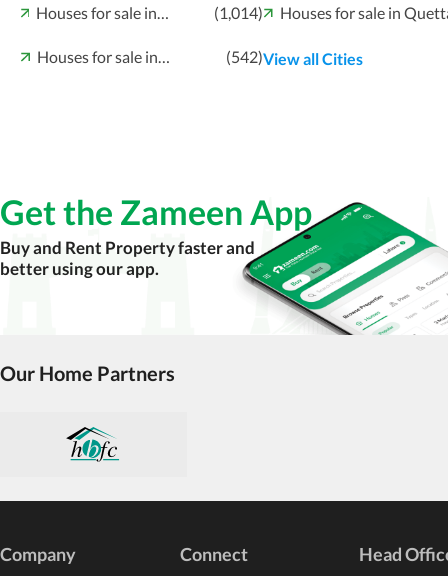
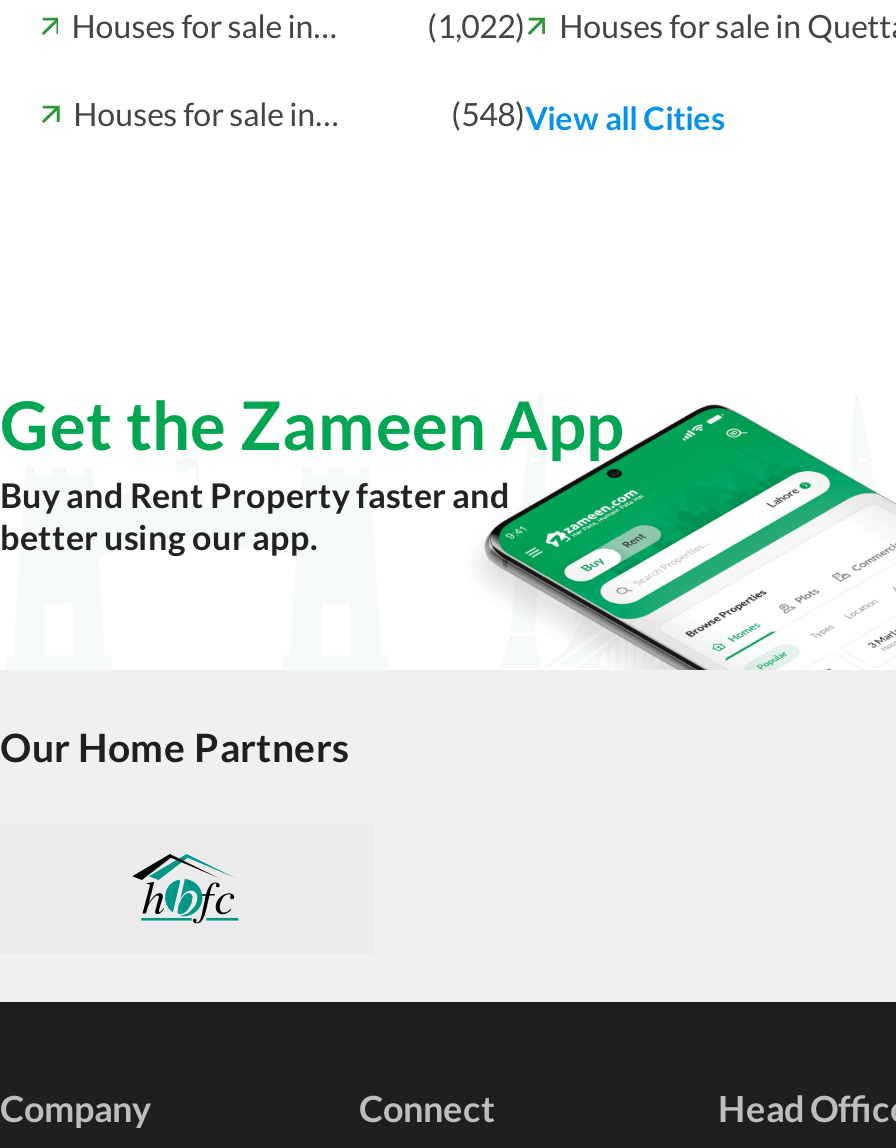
- (1,014)
+ (1,022)

- (542) View all Cities
+ (548) View all Cities
